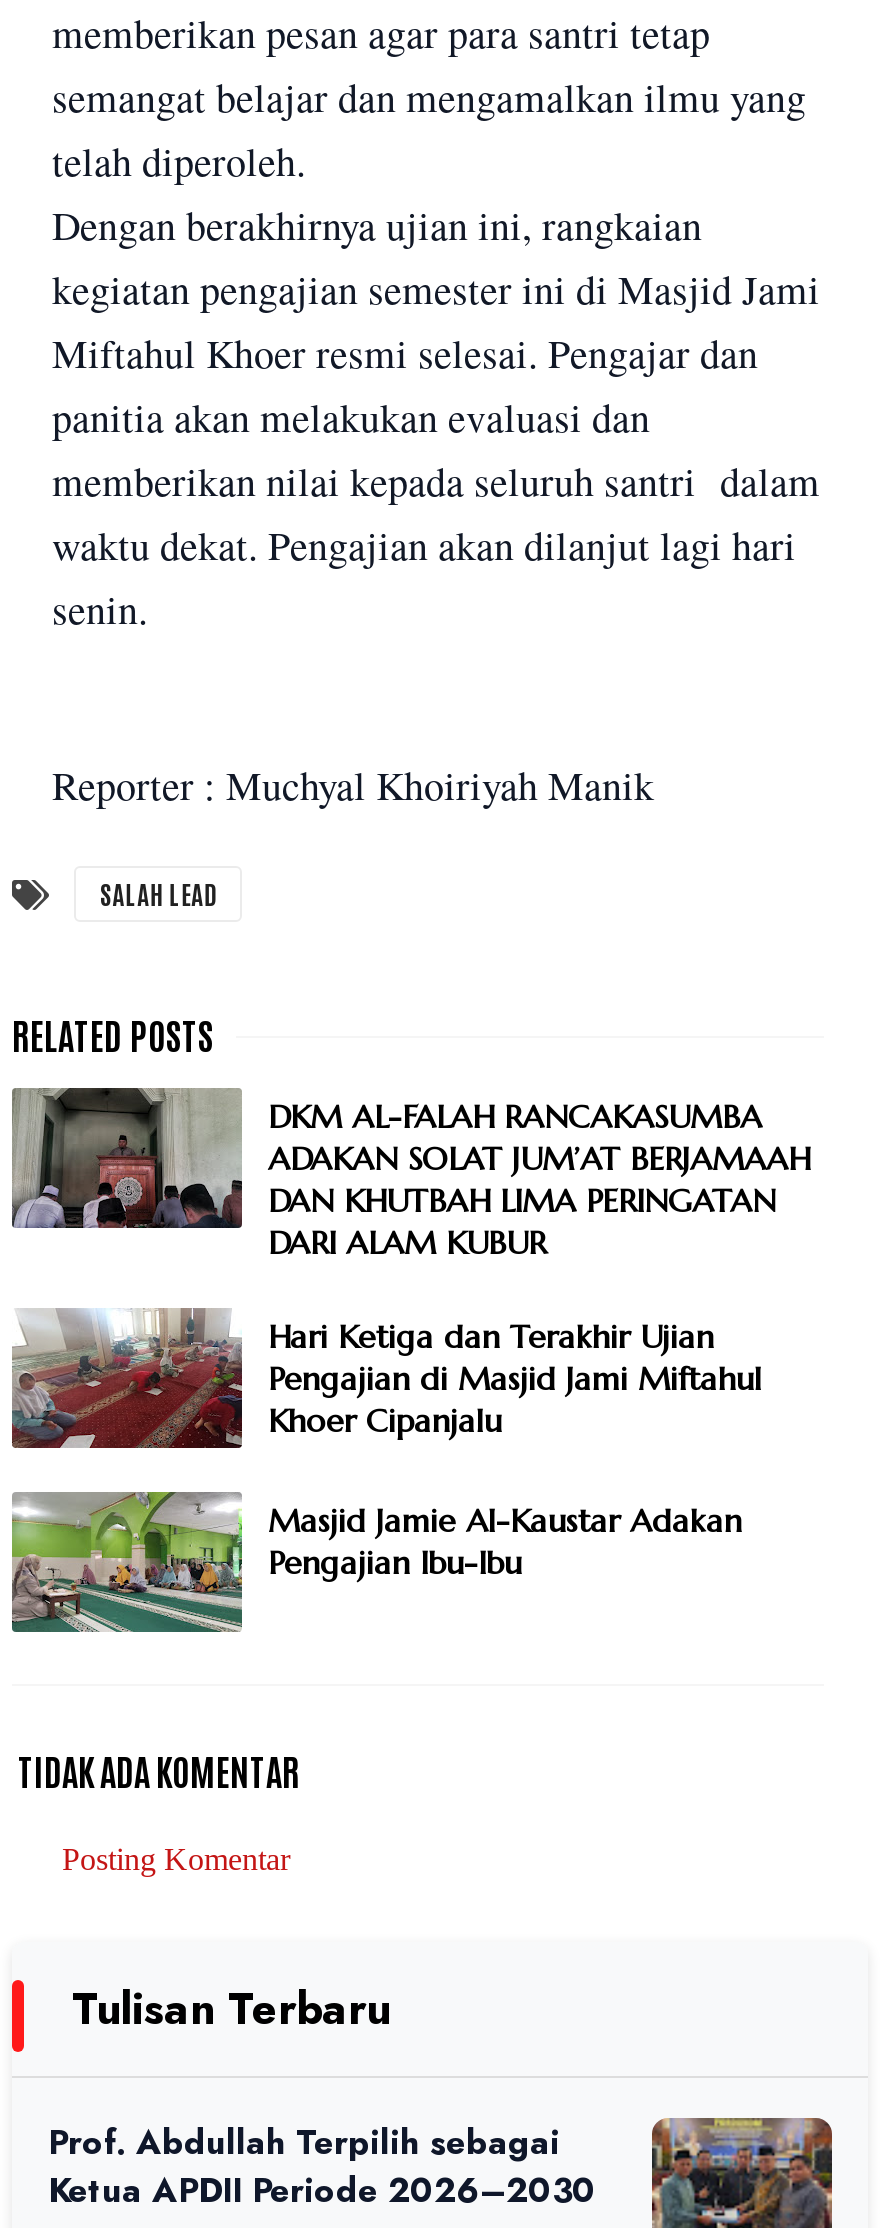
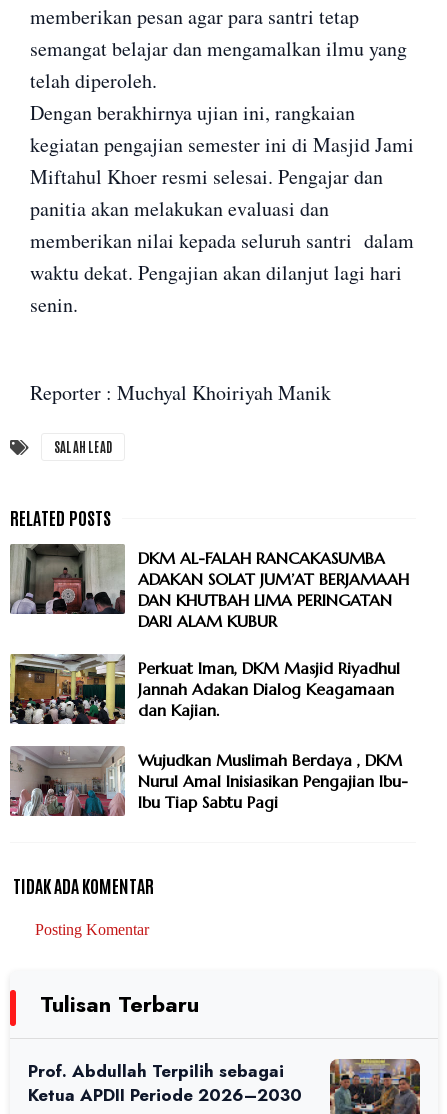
- [image]
- Hari Ketiga dan Terakhir Ujian
- Pengajian di Masjid Jami Miftahul
- Khoer Cipanjalu
+ [image]
+ Perkuat Iman, DKM Masjid Riyadhul
+ Jannah Adakan Dialog Keagamaan
+ dan Kajian.

- [image]
- Masjid Jamie Al-Kaustar Adakan
- Pengajian Ibu-Ibu
+ [image]
+ Wujudkan Muslimah Berdaya , DKM
+ Nurul Amal Inisiasikan Pengajian Ibu-
+ Ibu Tiap Sabtu Pagi
